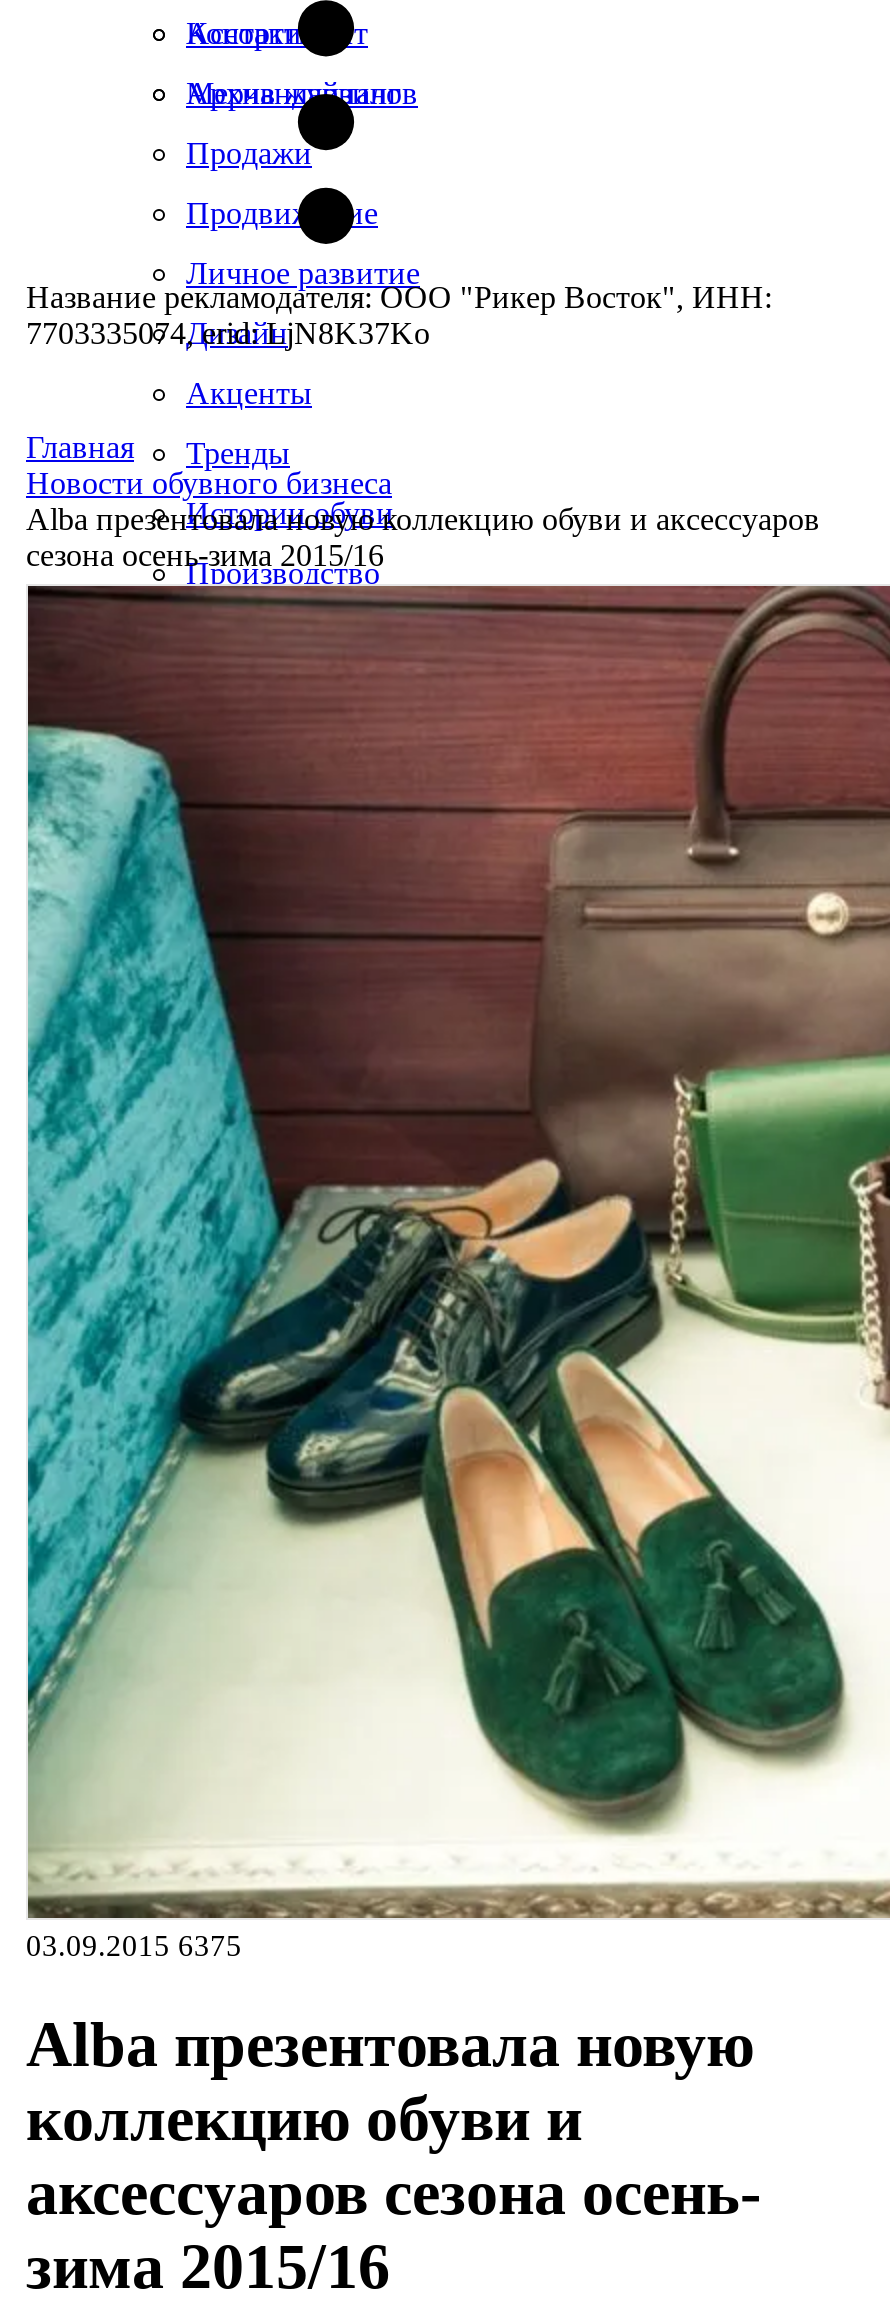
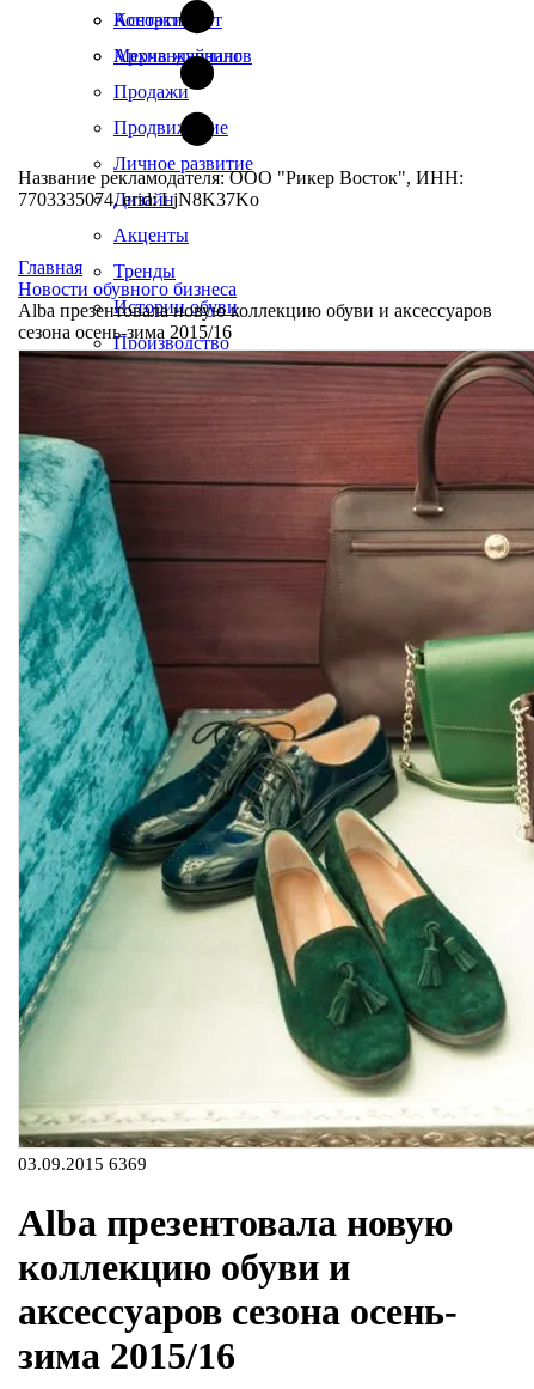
- 03.09.2015 6375
+ 03.09.2015 6369
